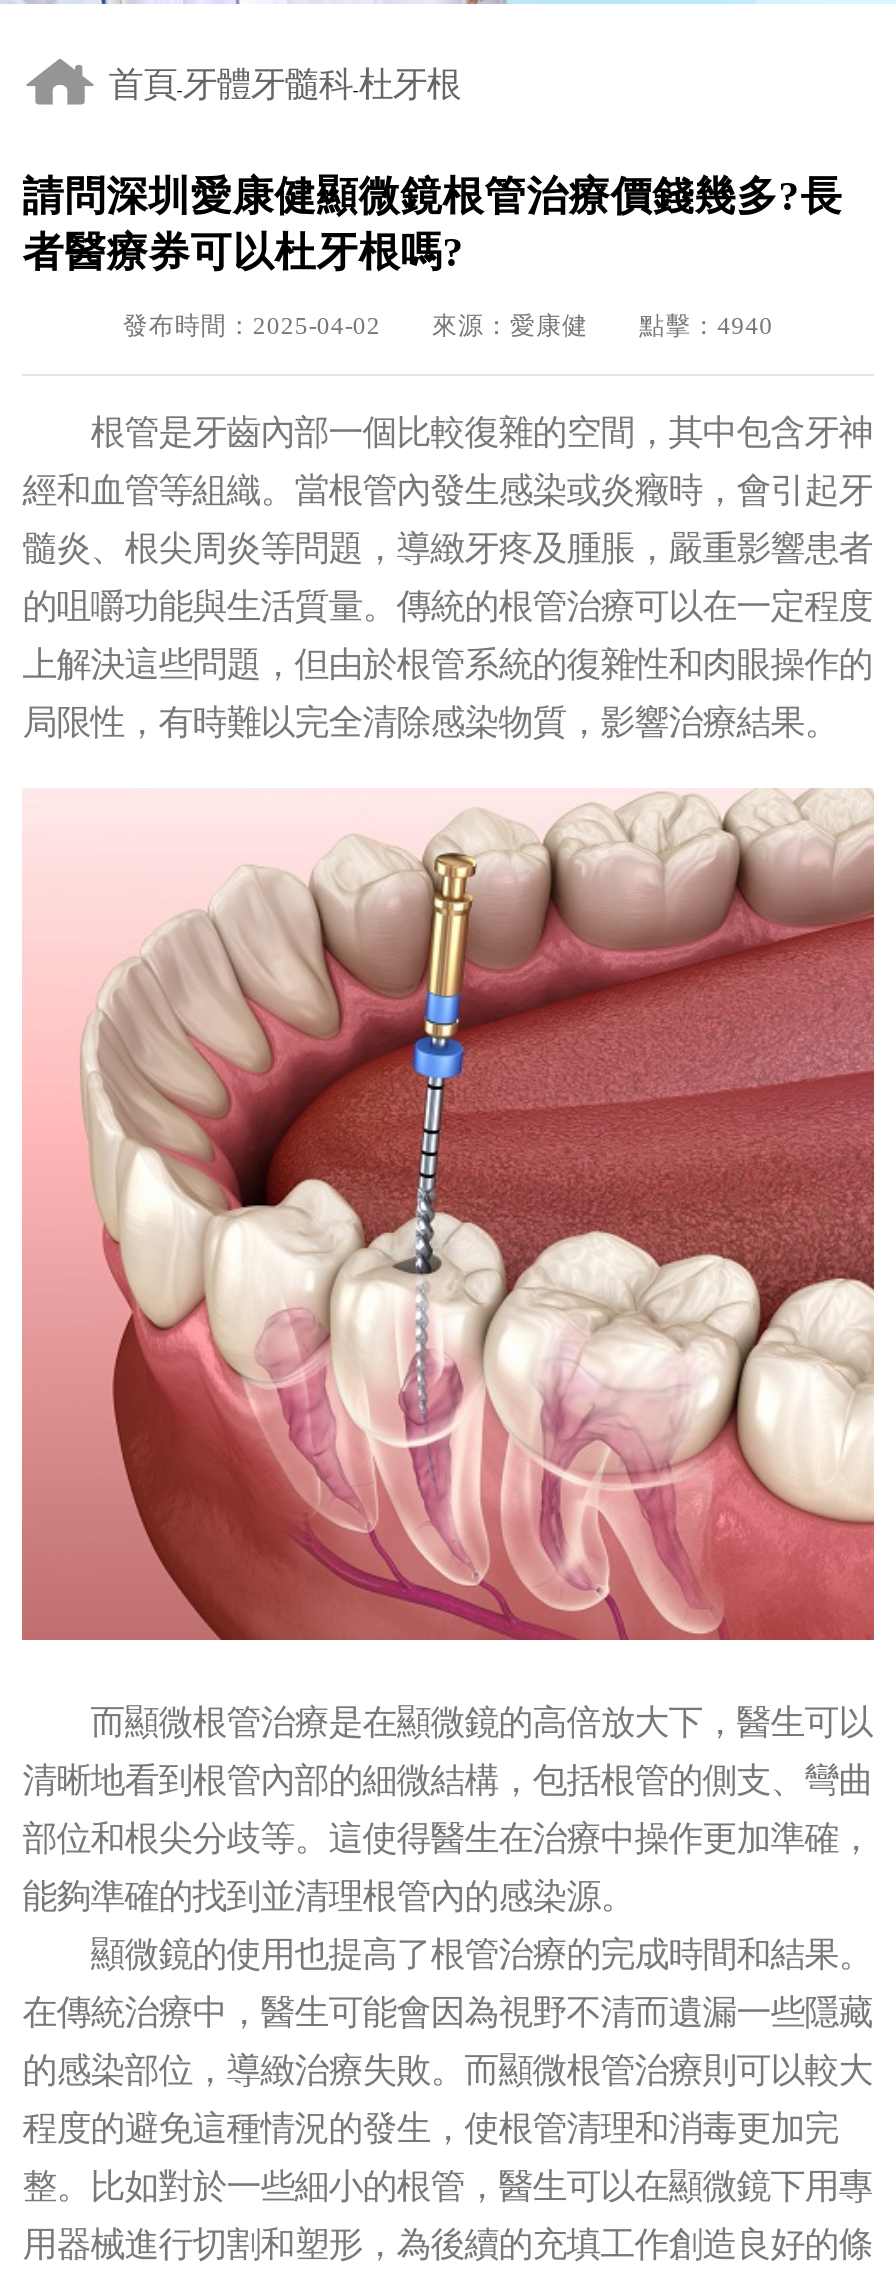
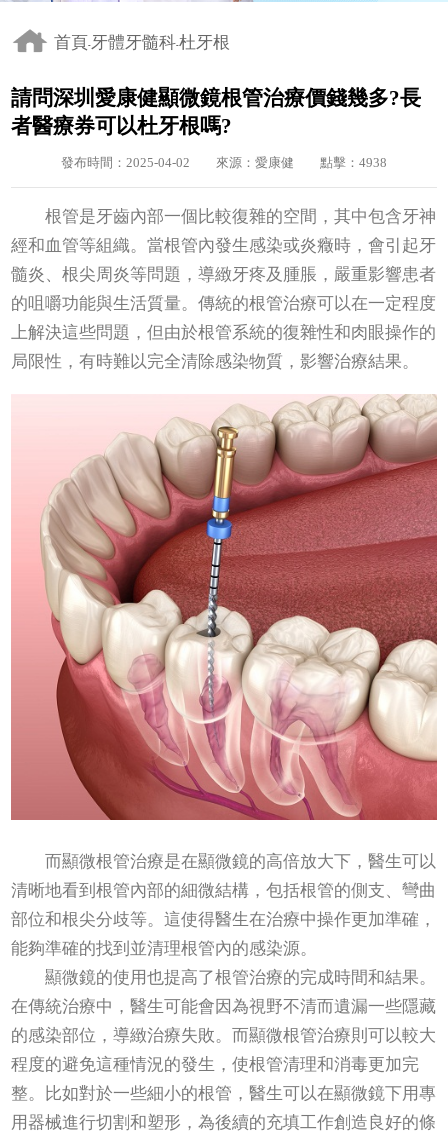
- 發布時間：2025-04-02 來源：愛康健 點擊：4940
+ 發布時間：2025-04-02 來源：愛康健 點擊：4938
